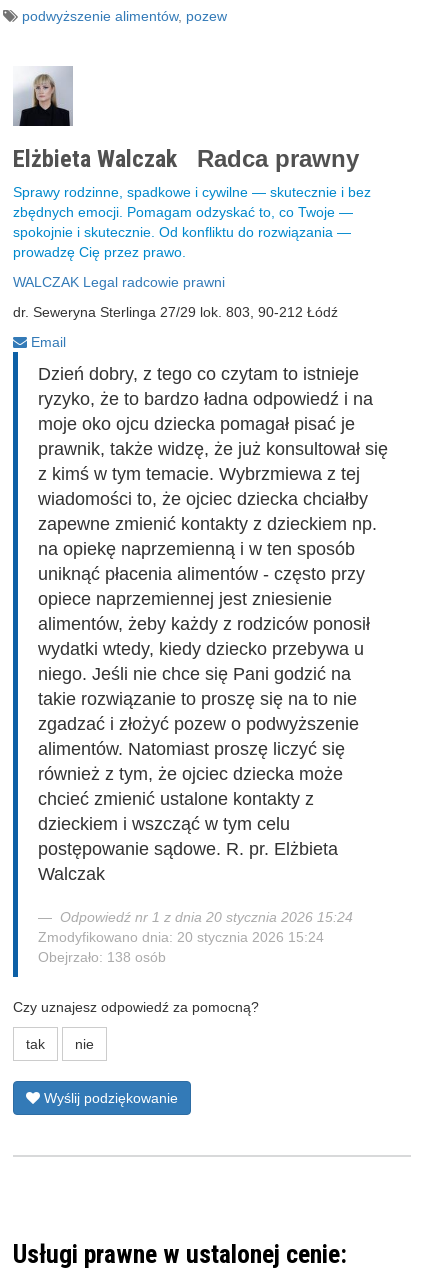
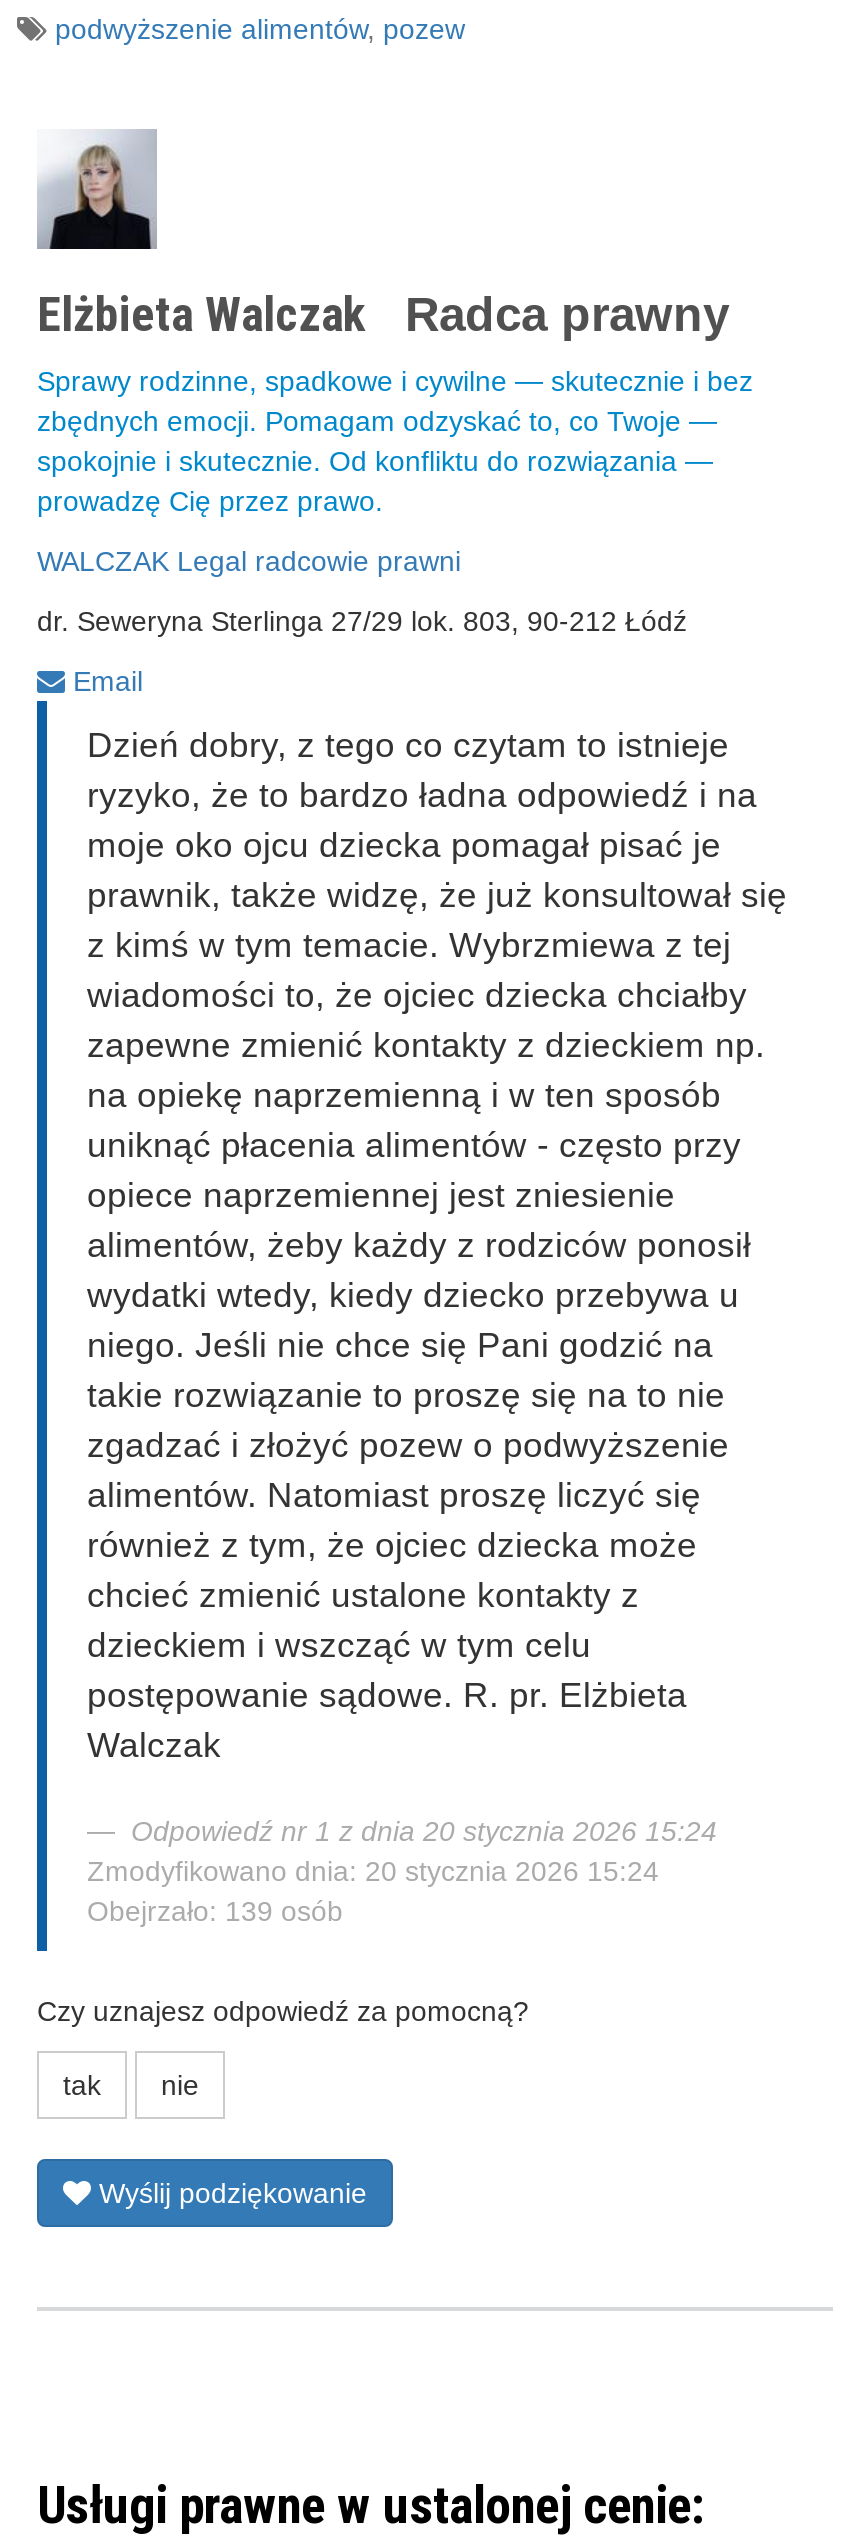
- Obejrzało: 138 osób
+ Obejrzało: 139 osób
